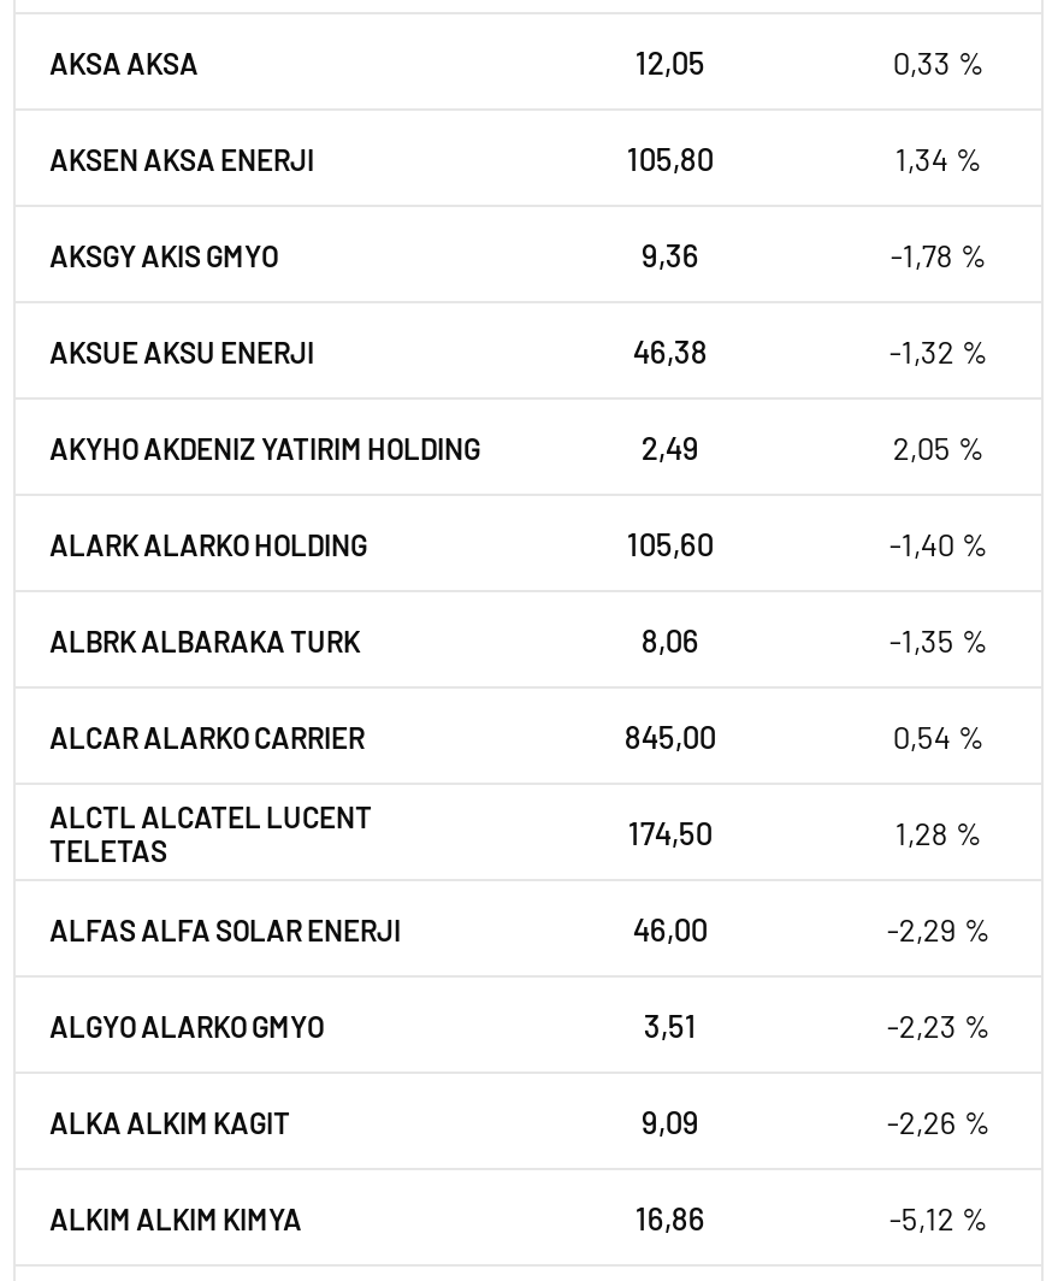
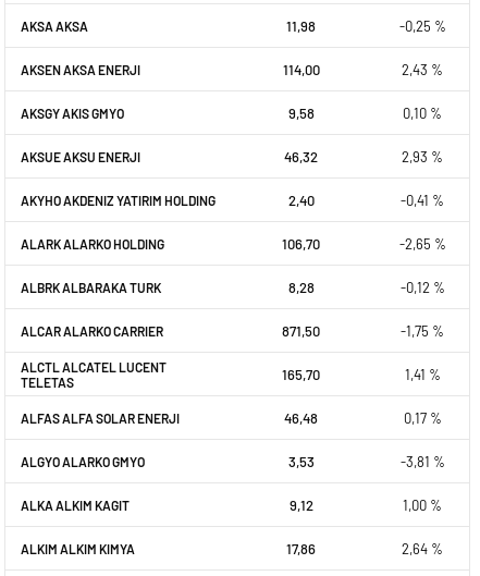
- 12,05
+ 11,98

- 0,33 %
+ -0,25 %

- 105,80
+ 114,00

- 1,34 %
+ 2,43 %

- 9,36
+ 9,58

- -1,78 %
+ 0,10 %

- 46,38
+ 46,32

- -1,32 %
+ 2,93 %

- 2,49
+ 2,40

- 2,05 %
+ -0,41 %

- 105,60
+ 106,70

- -1,40 %
+ -2,65 %

- 8,06
+ 8,28

- -1,35 %
+ -0,12 %

- 845,00
+ 871,50

- 0,54 %
+ -1,75 %

- 174,50
+ 165,70

- 1,28 %
+ 1,41 %

- 46,00
+ 46,48

- -2,29 %
+ 0,17 %

- 3,51
+ 3,53

- -2,23 %
+ -3,81 %

- 9,09
+ 9,12

- -2,26 %
+ 1,00 %

- 16,86
+ 17,86

- -5,12 %
+ 2,64 %
